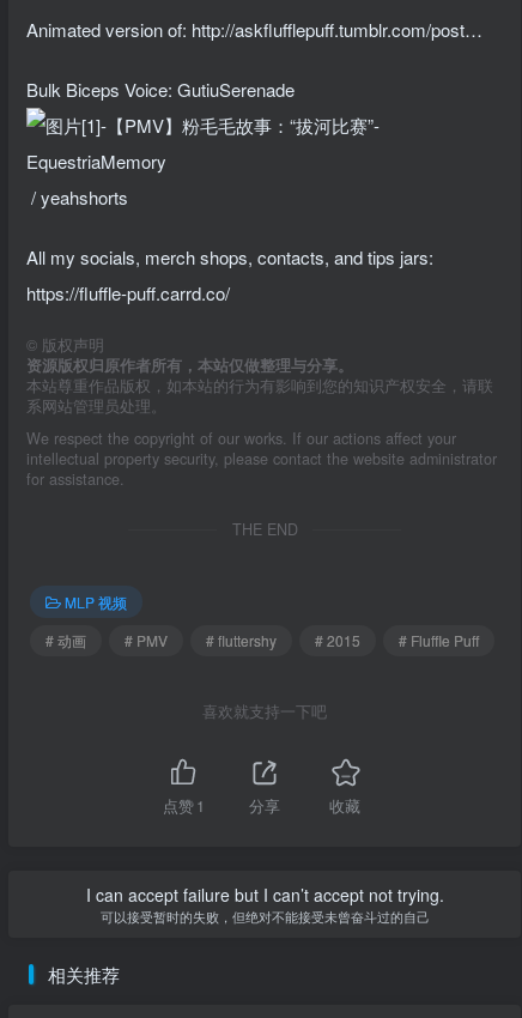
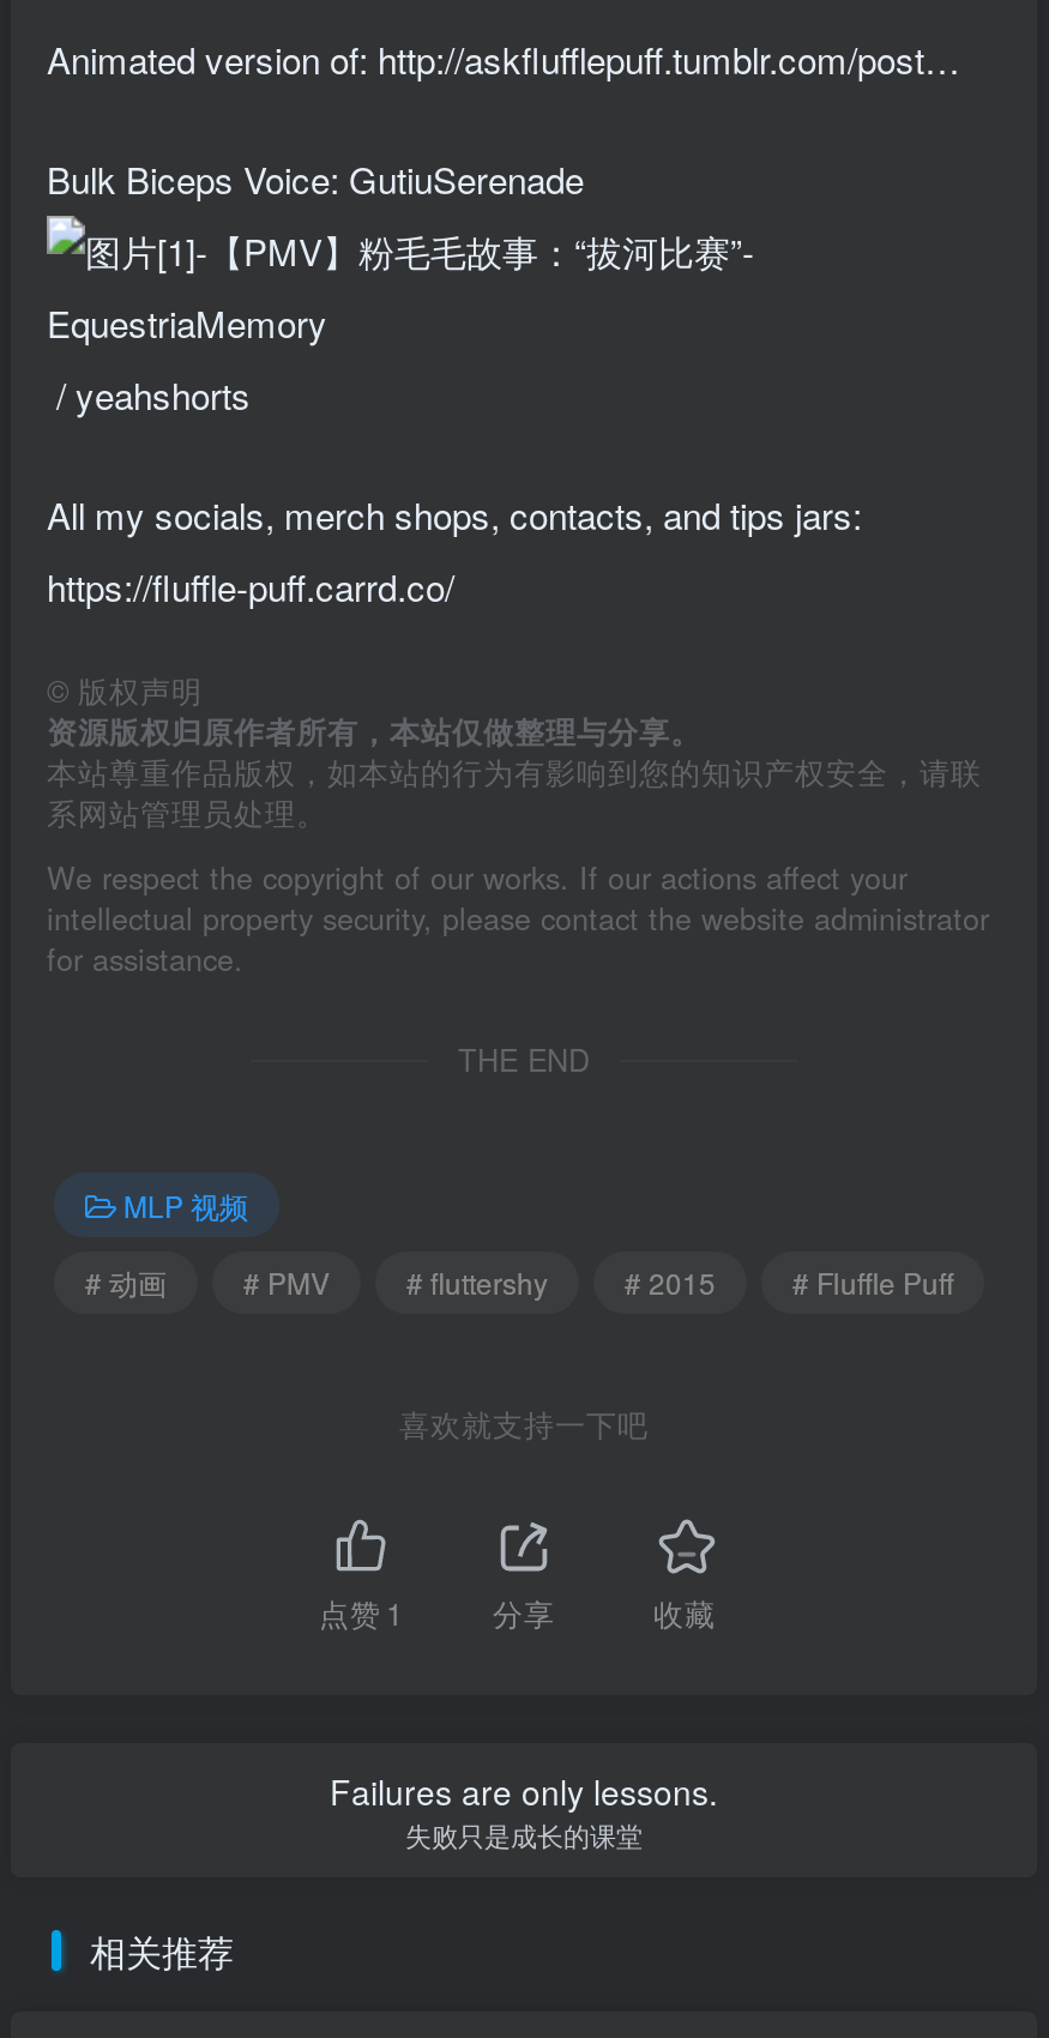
- I can accept failure but I can’t accept not trying.
- 可以接受暂时的失败，但绝对不能接受未曾奋斗过的自己
+ Failures are only lessons.
+ 失败只是成长的课堂
